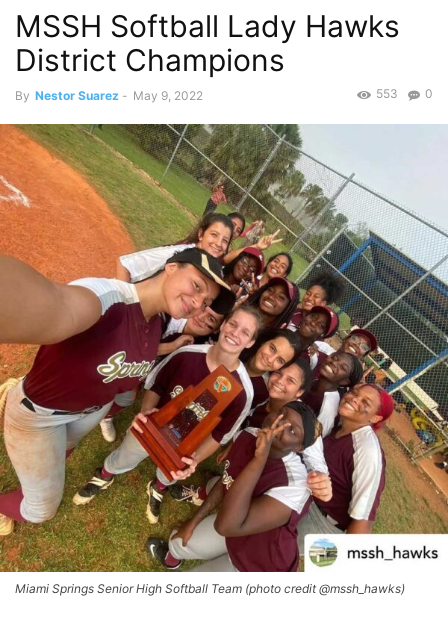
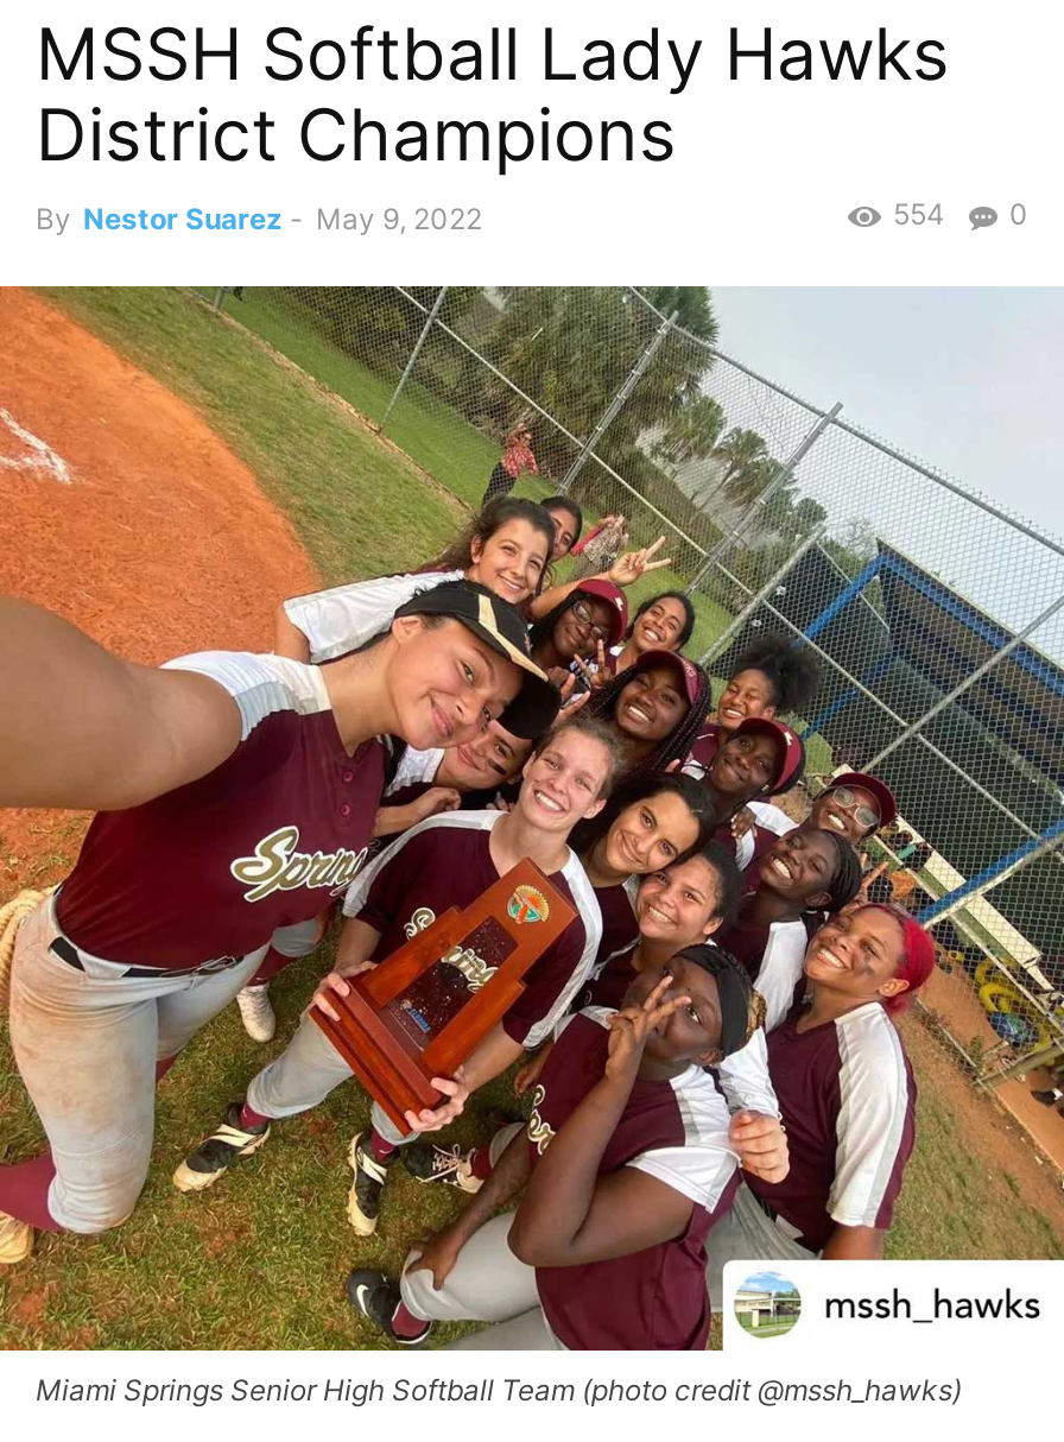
- 553 0
+ 554 0
